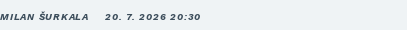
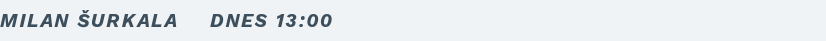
- MILAN ŠURKALA 20. 7. 2026 20:30
+ MILAN ŠURKALA DNES 13:00
